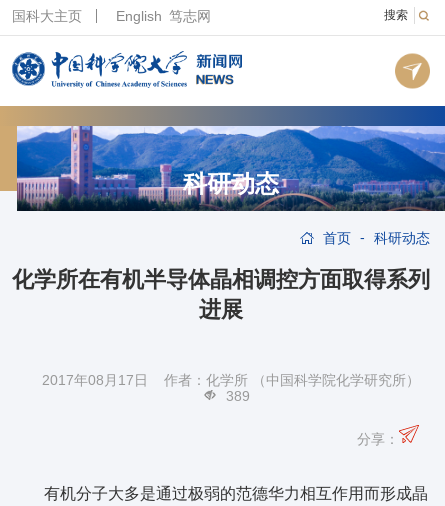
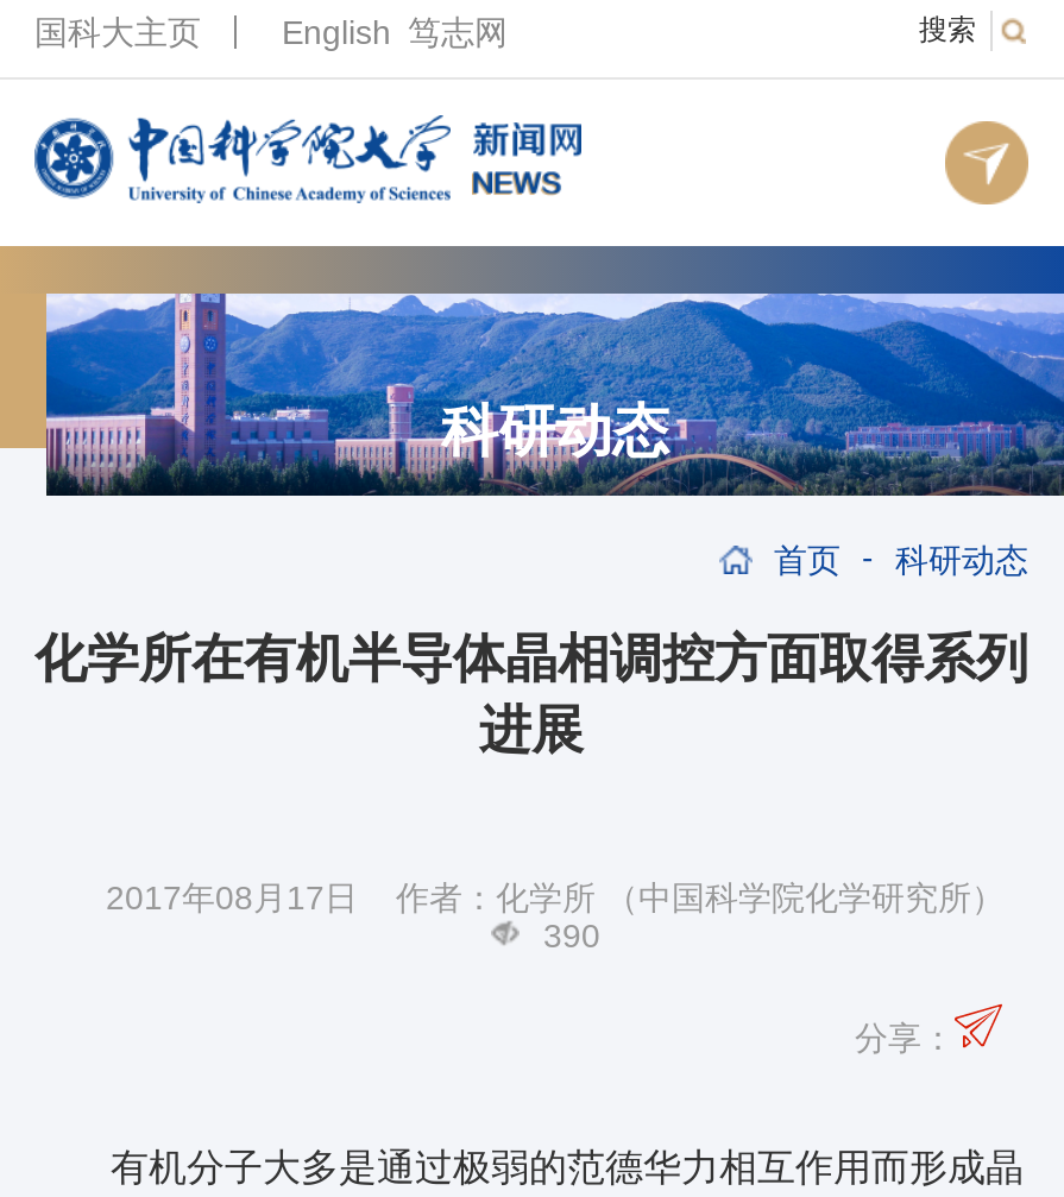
- 389
+ 390
